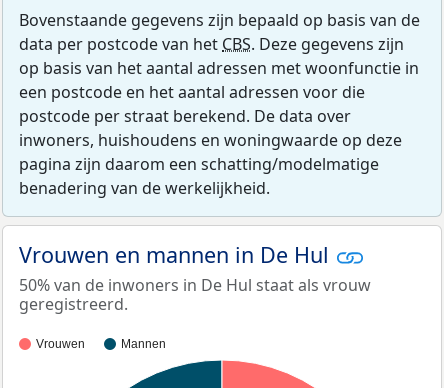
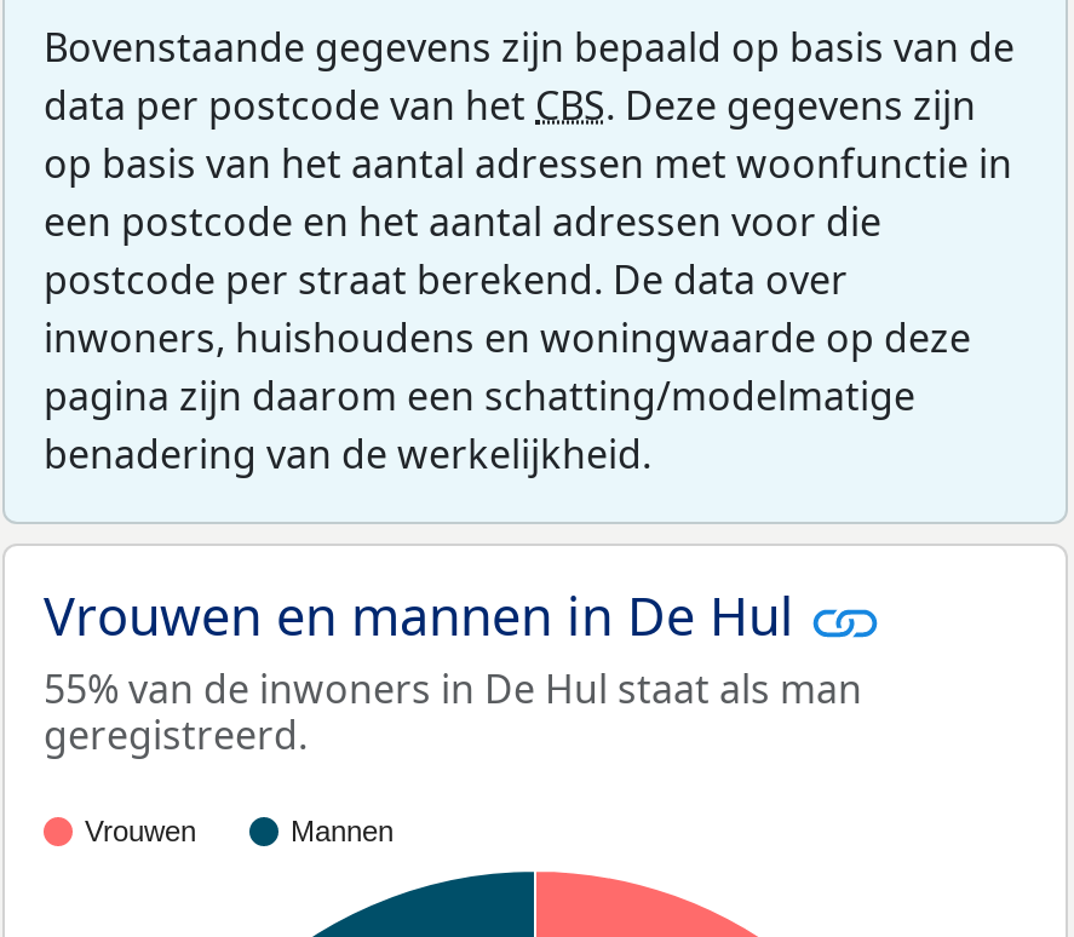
- 50% van de inwoners in De Hul staat als vrouw
+ 55% van de inwoners in De Hul staat als man
